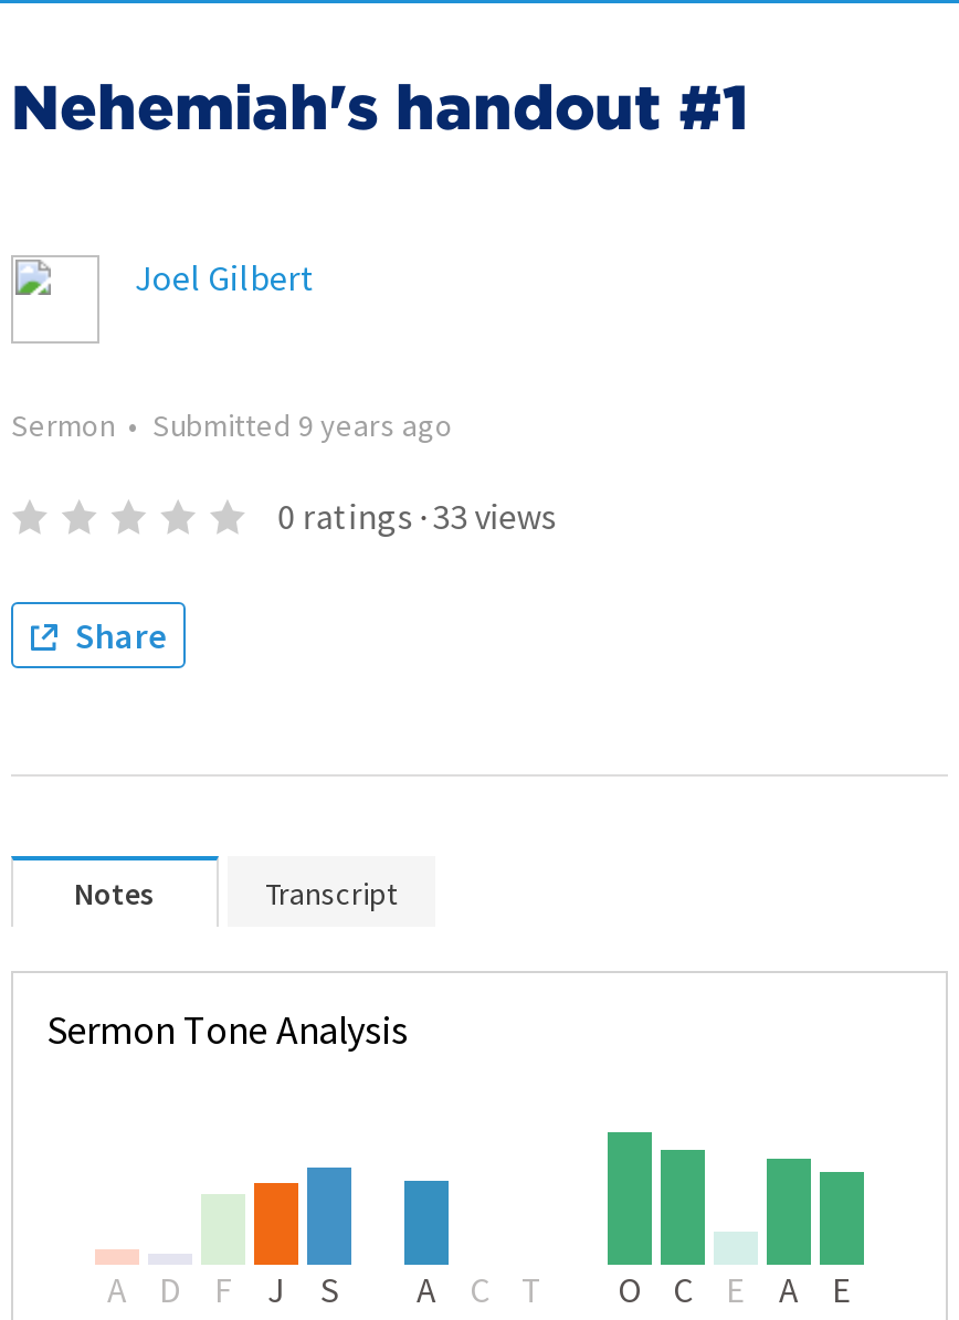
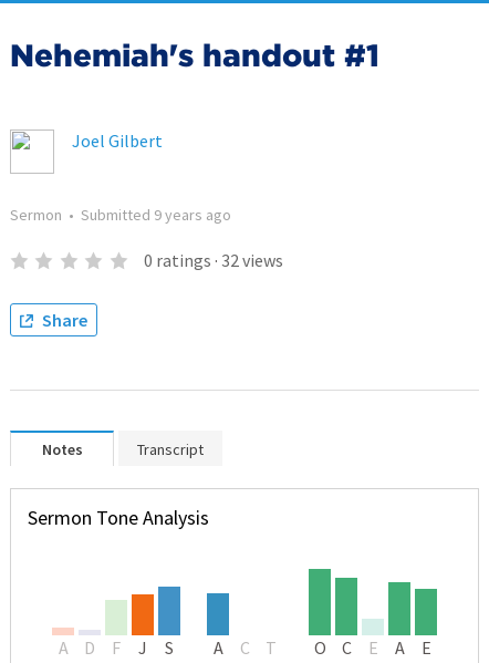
- 0 ratings · 33 views
+ 0 ratings · 32 views
